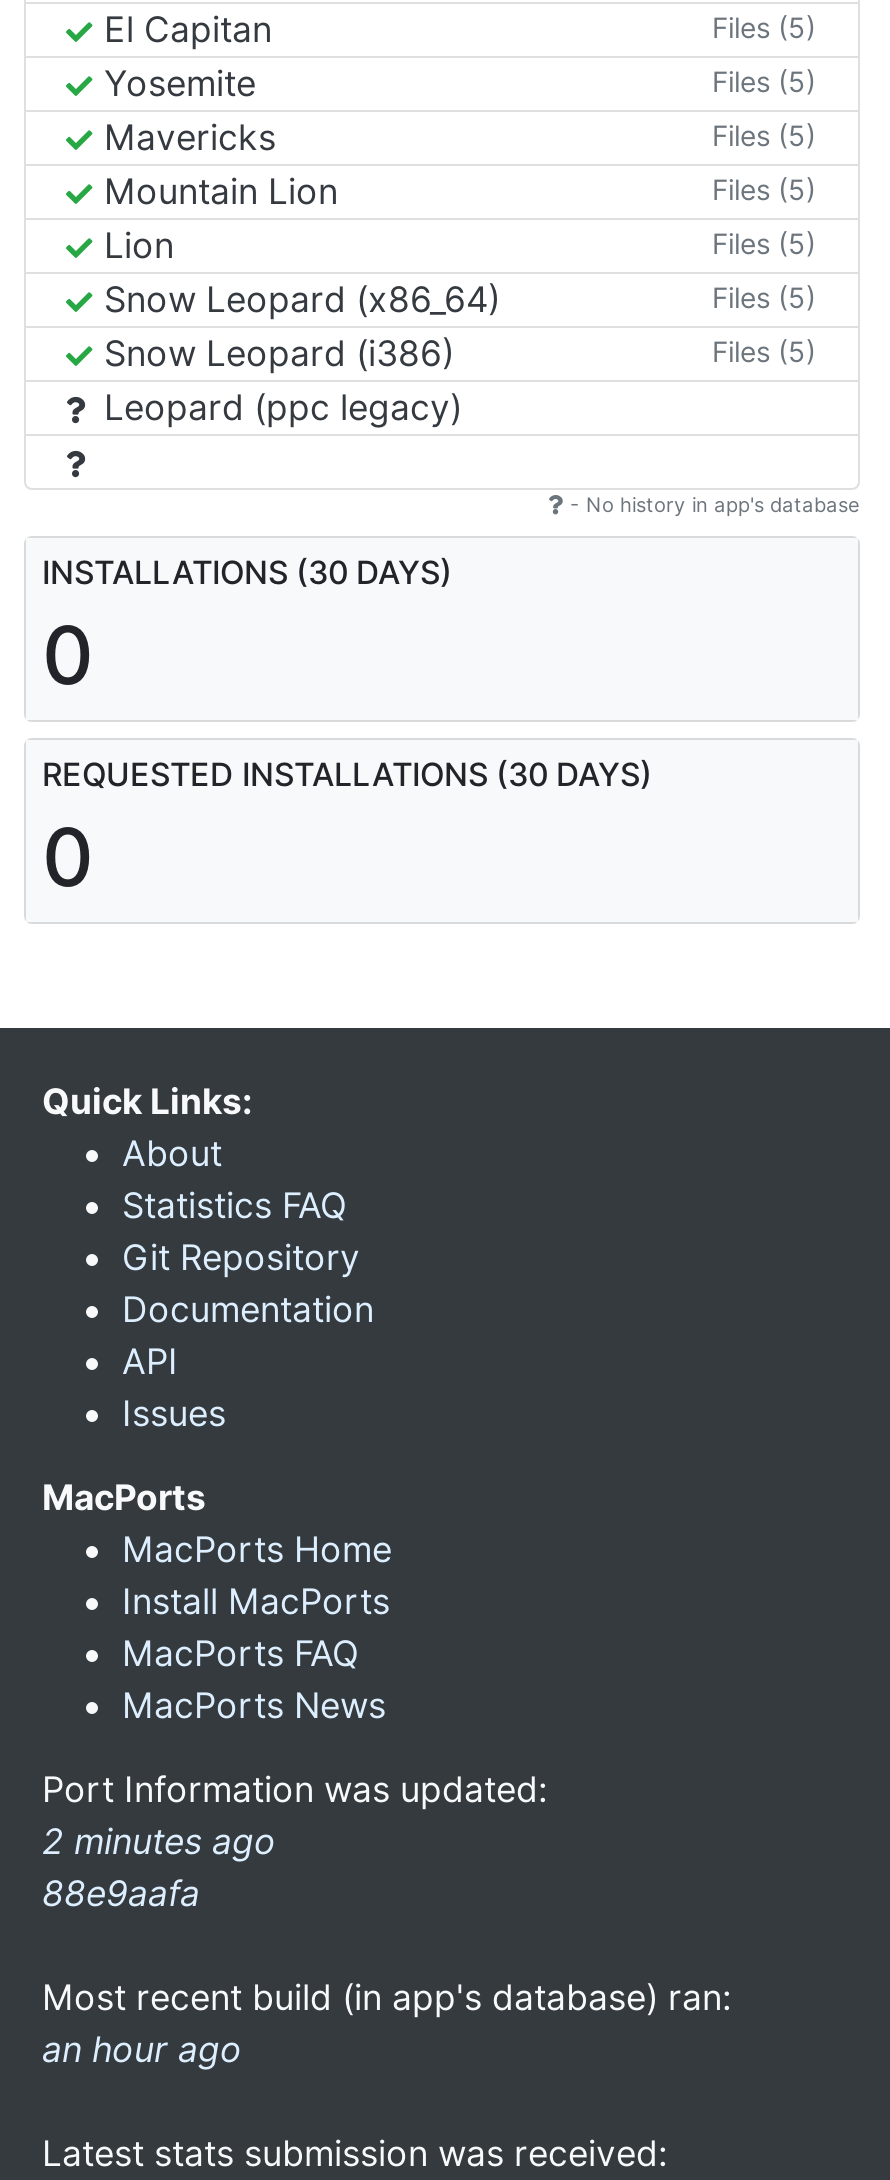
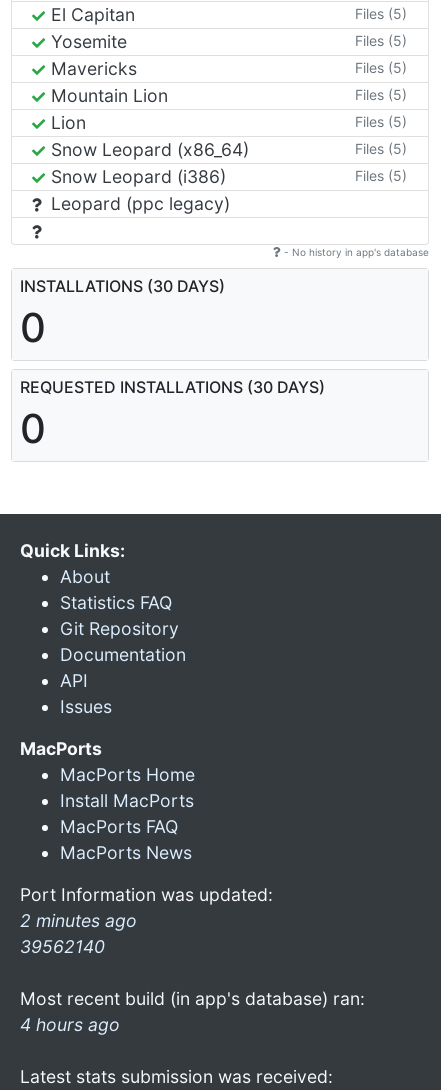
- 88e9aafa
+ 39562140

- an hour ago
+ 4 hours ago
